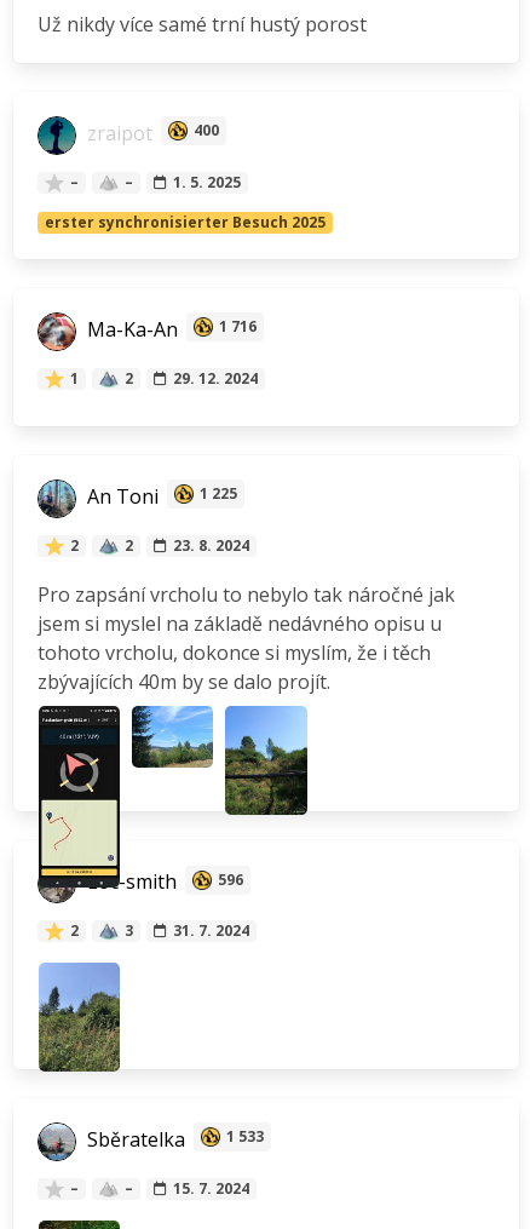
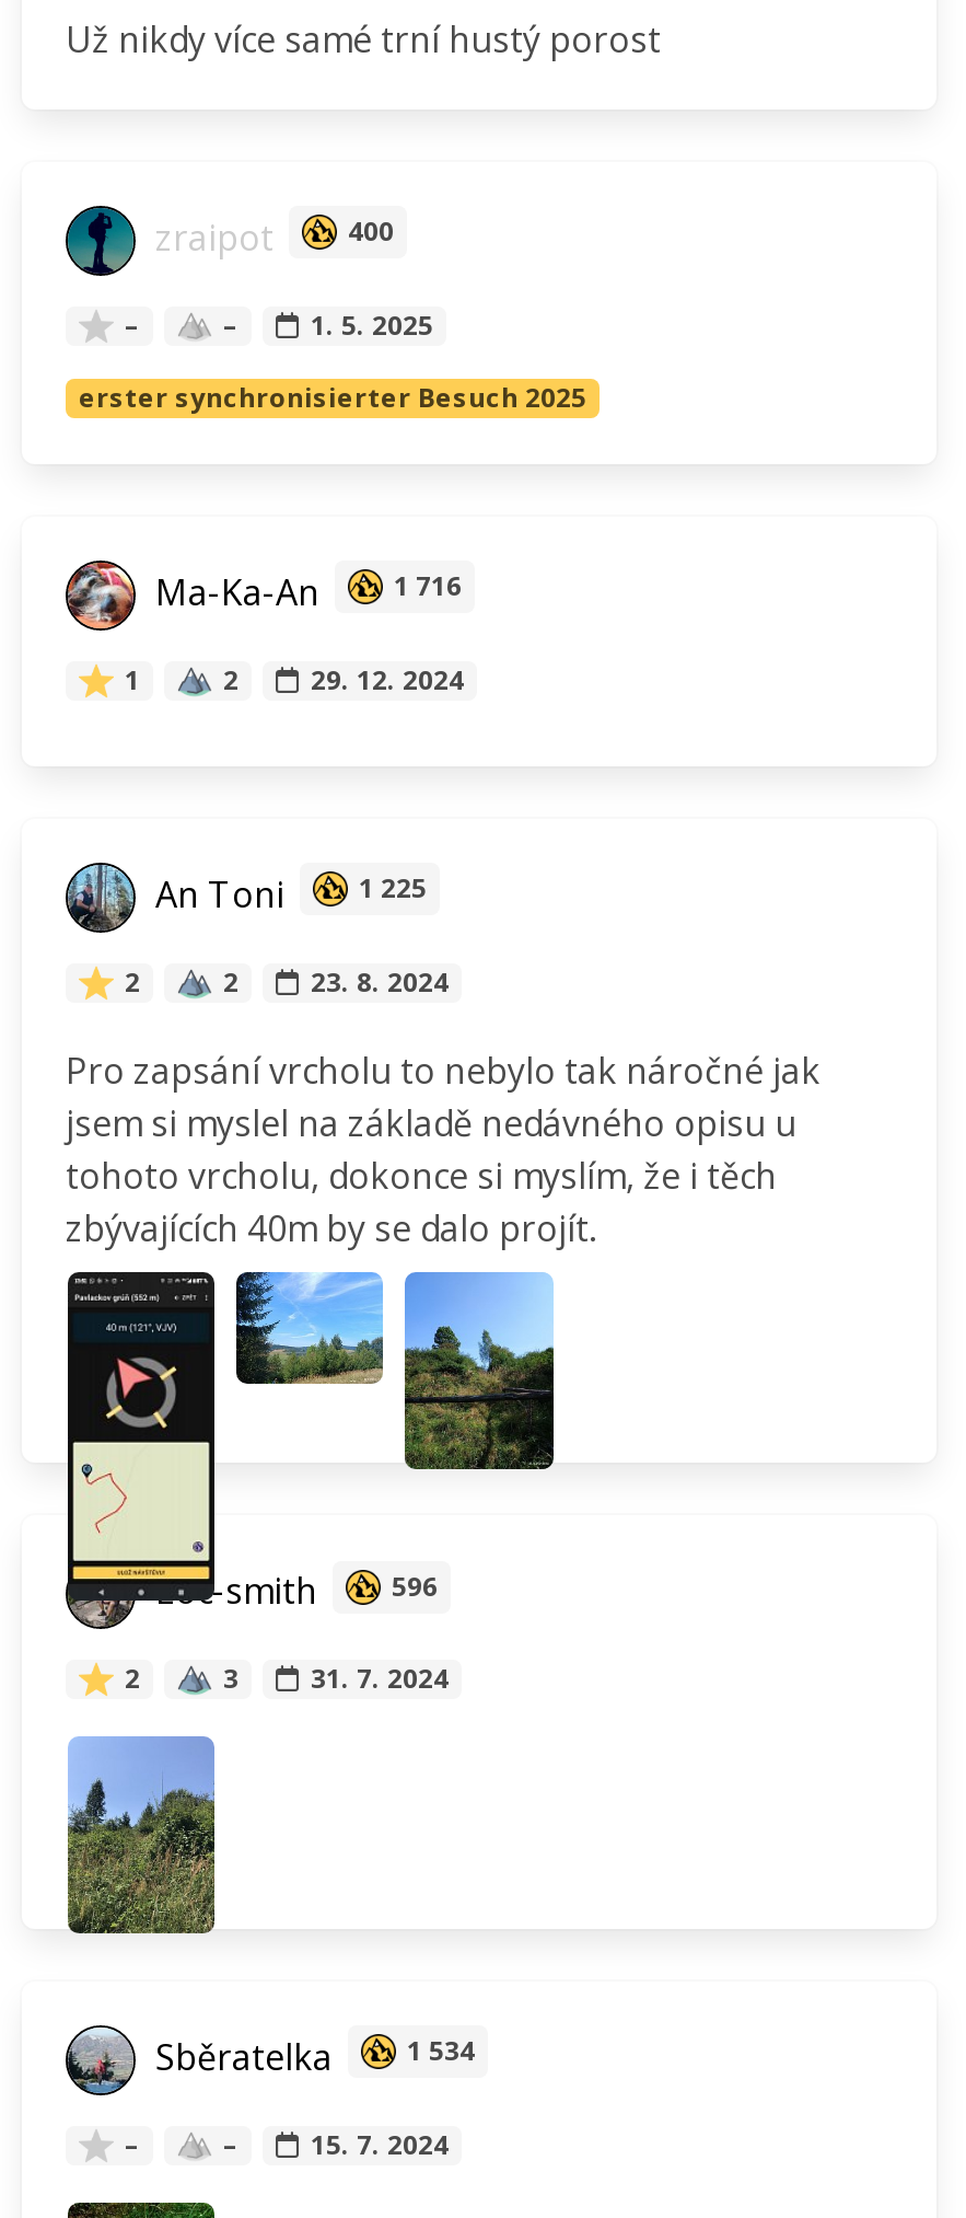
- Sběratelka 1 533
+ Sběratelka 1 534
